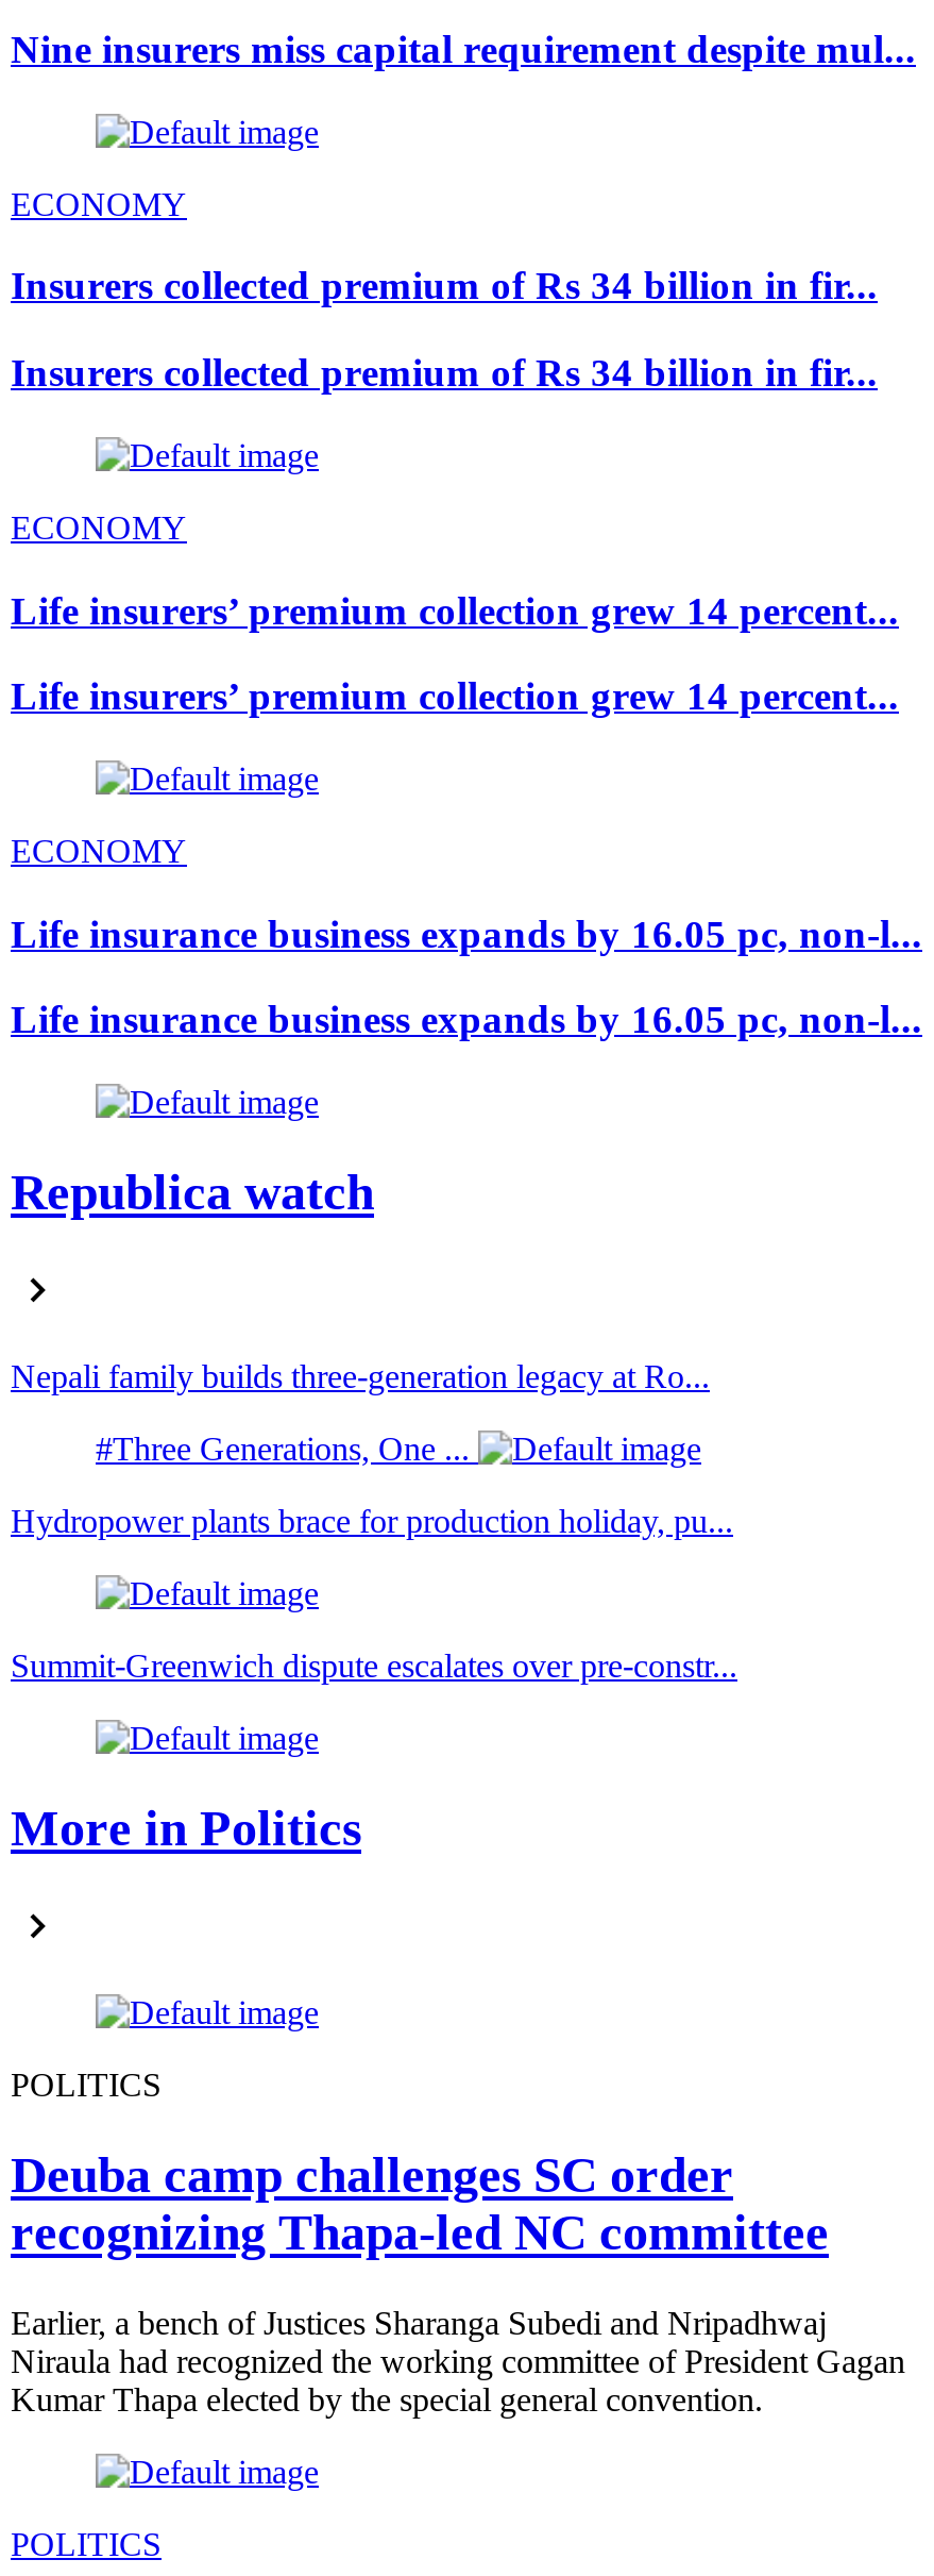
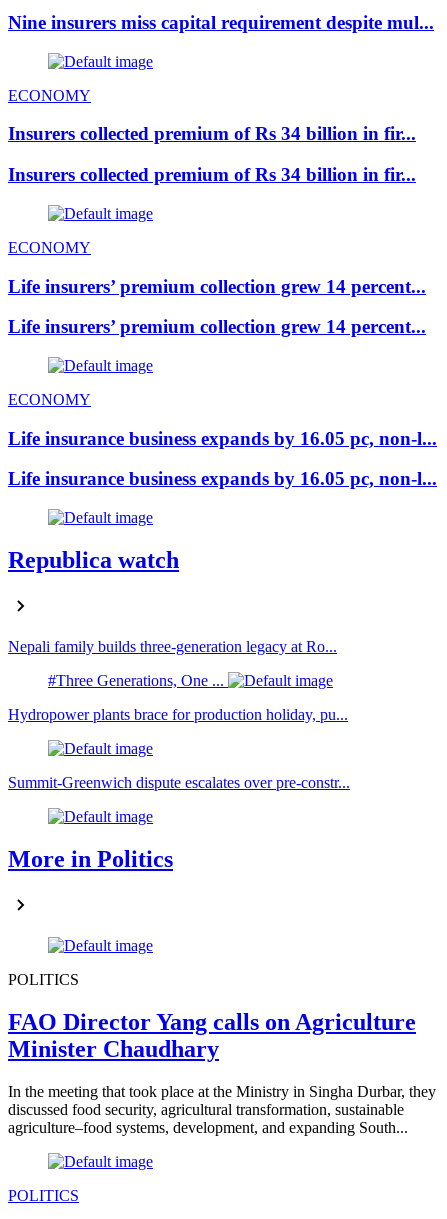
- Deuba camp challenges SC order
- recognizing Thapa-led NC committee
+ FAO Director Yang calls on Agriculture
+ Minister Chaudhary

- Earlier, a bench of Justices Sharanga Subedi and Nripadhwaj
- Niraula had recognized the working committee of President Gagan
- Kumar Thapa elected by the special general convention.
+ In the meeting that took place at the Ministry in Singha Durbar, they
+ discussed food security, agricultural transformation, sustainable
+ agriculture–food systems, development, and expanding South...
